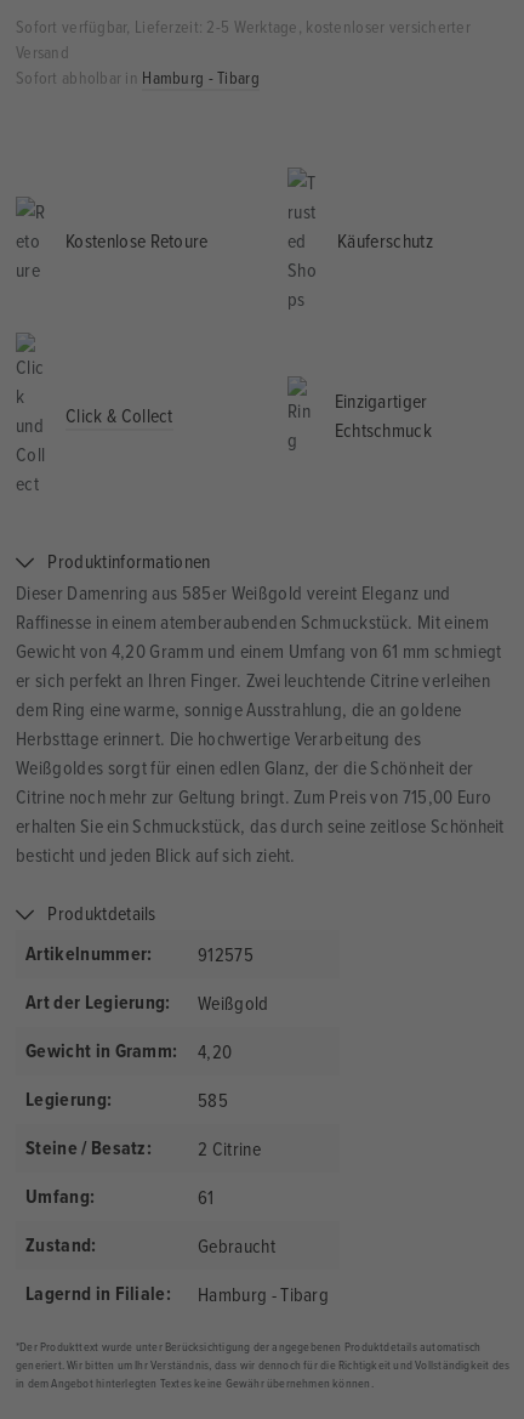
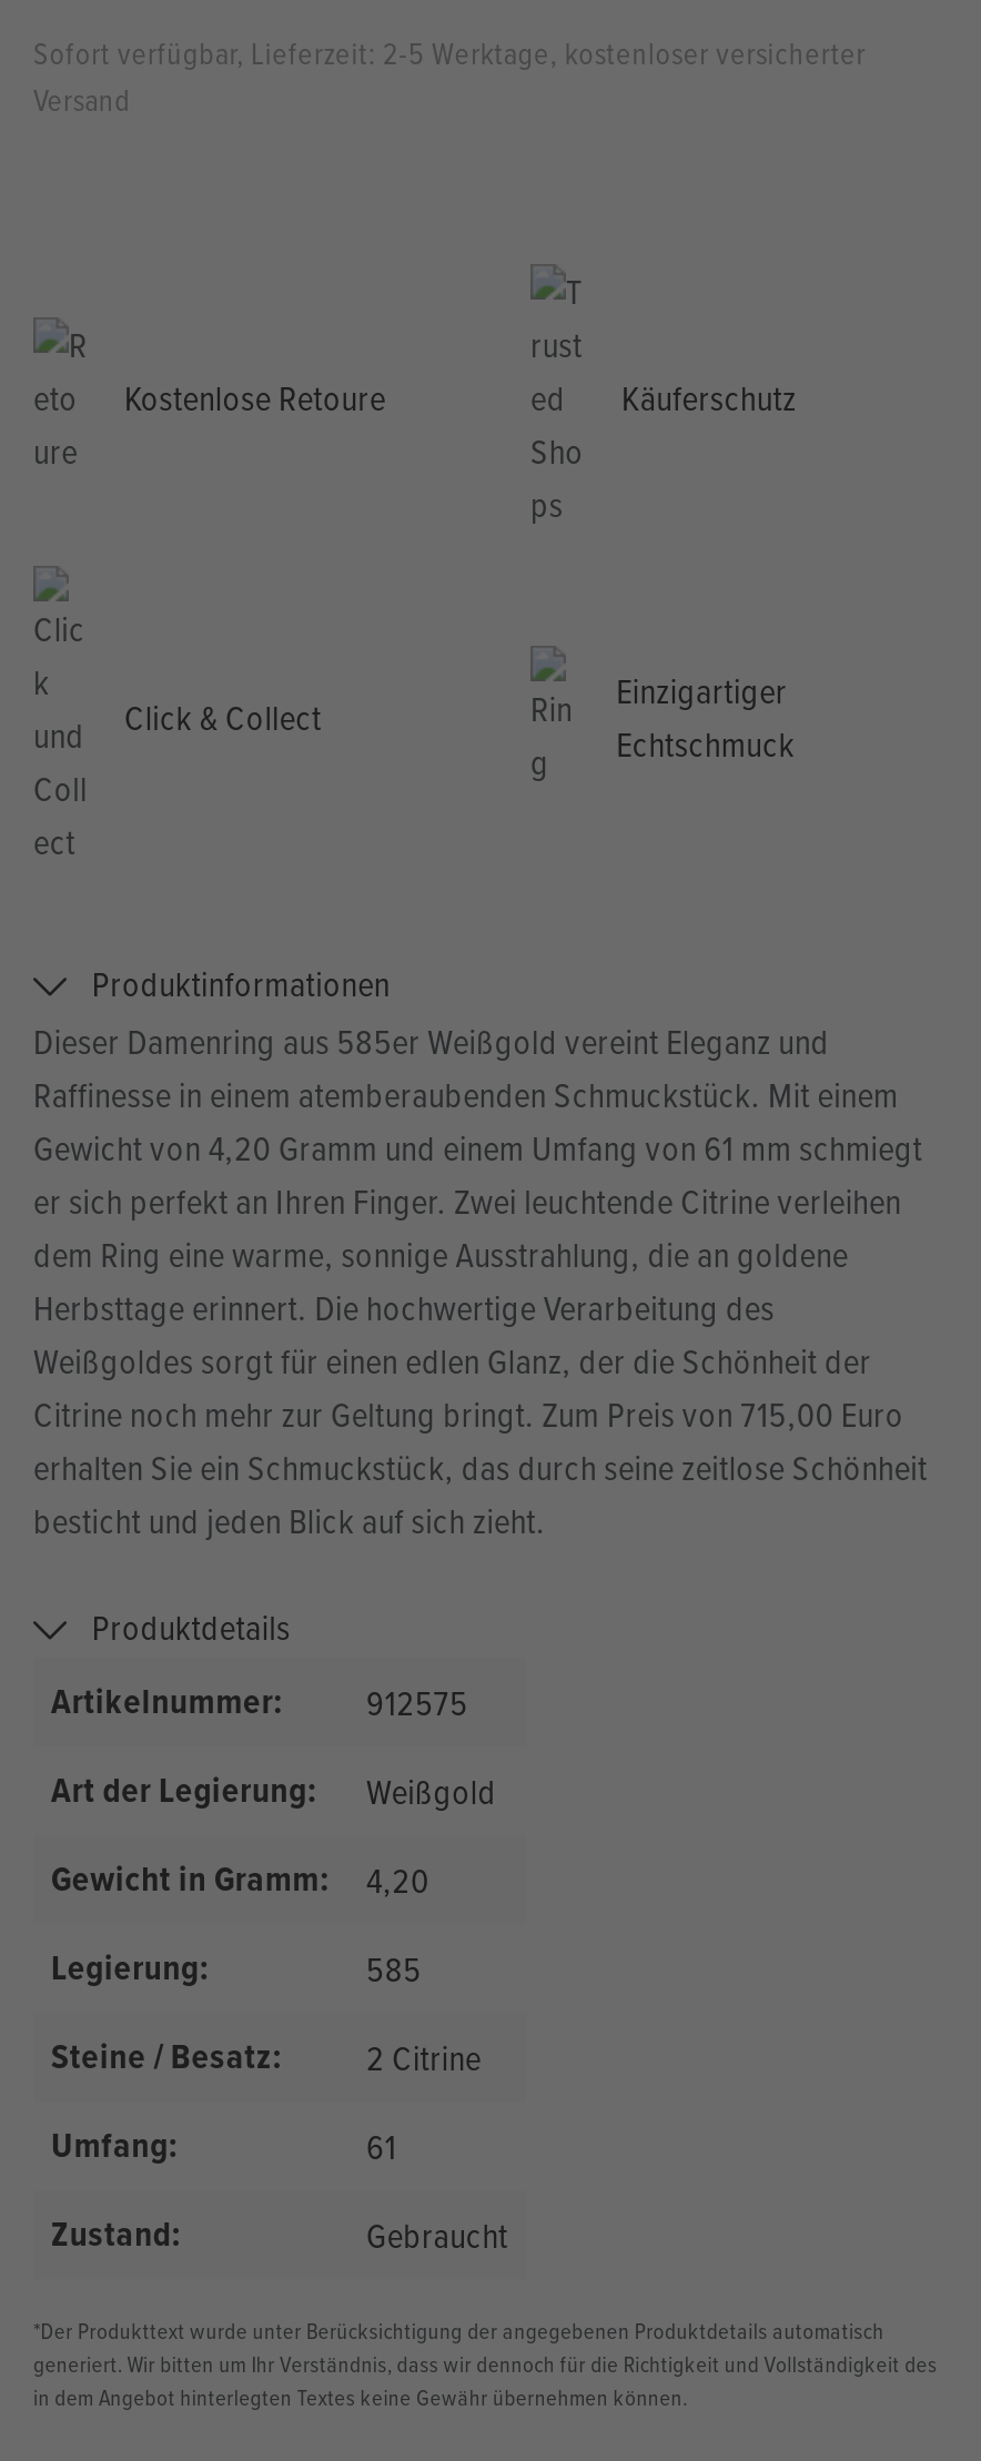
- Sofort abholbar in Hamburg - Tibarg

- Lagernd in Filiale:
- Hamburg - Tibarg
